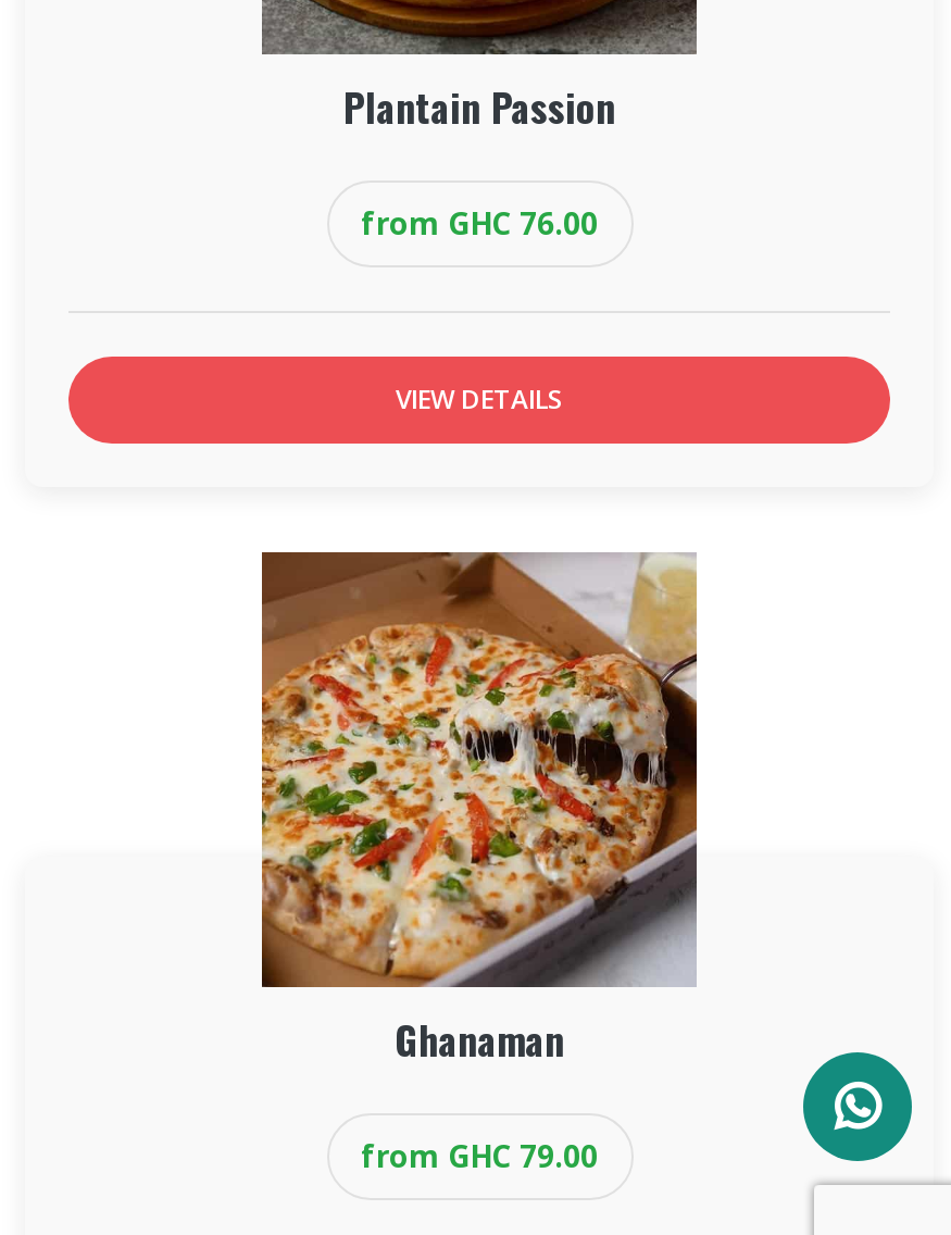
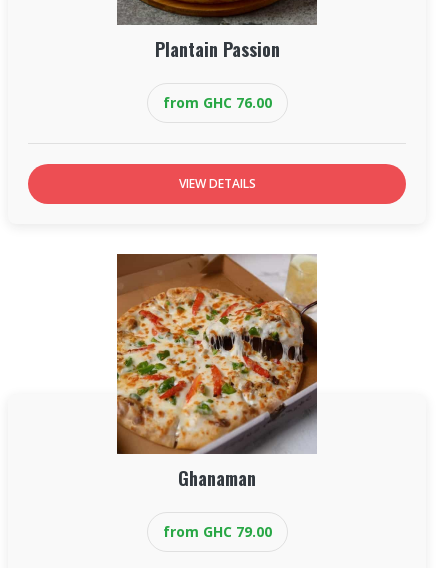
- [image]
